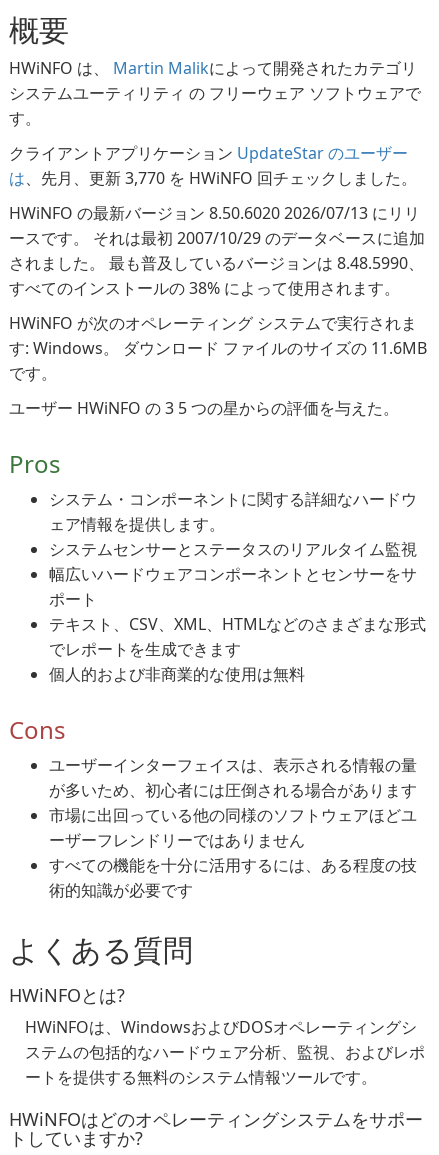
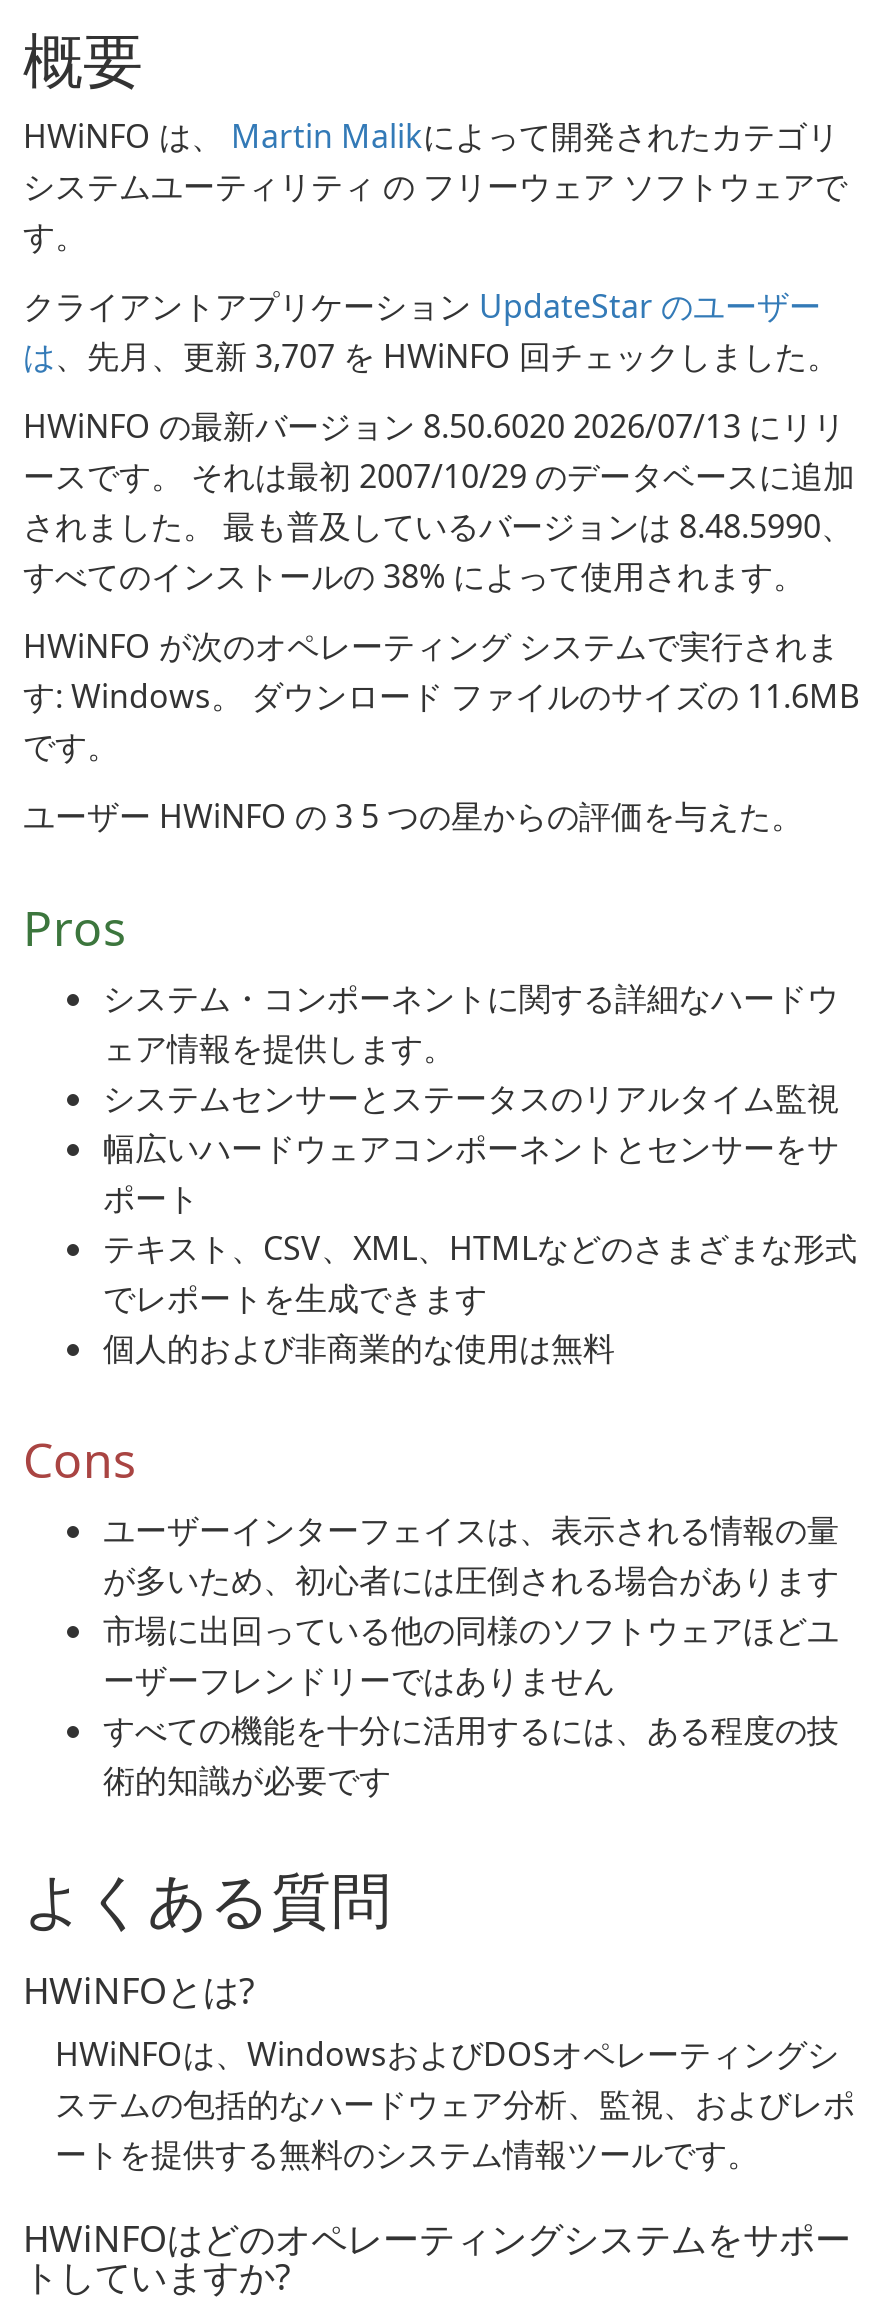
- は、先月、更新 3,770 を HWiNFO 回チェックしました。
+ は、先月、更新 3,707 を HWiNFO 回チェックしました。
